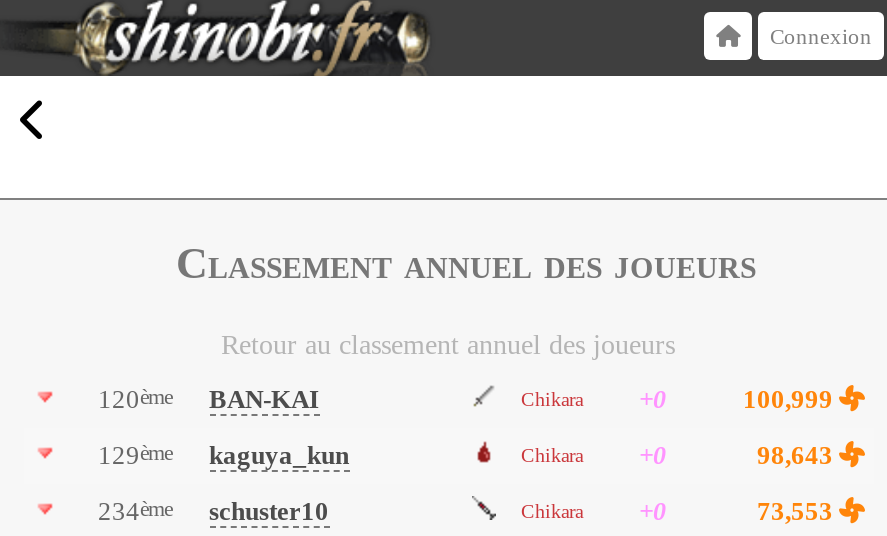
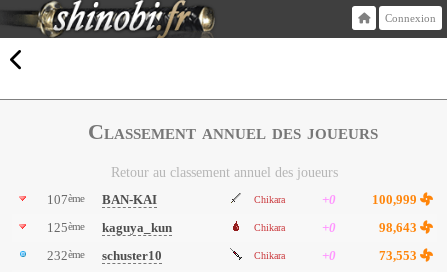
- 120ème BAN-KAI
+ 107ème BAN-KAI

- 129ème kaguya_kun
+ 125ème kaguya_kun

- 234ème schuster10
+ 232ème schuster10
